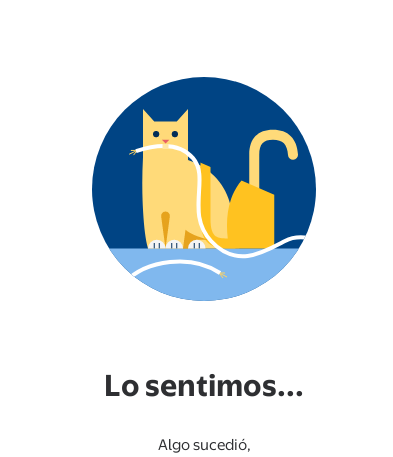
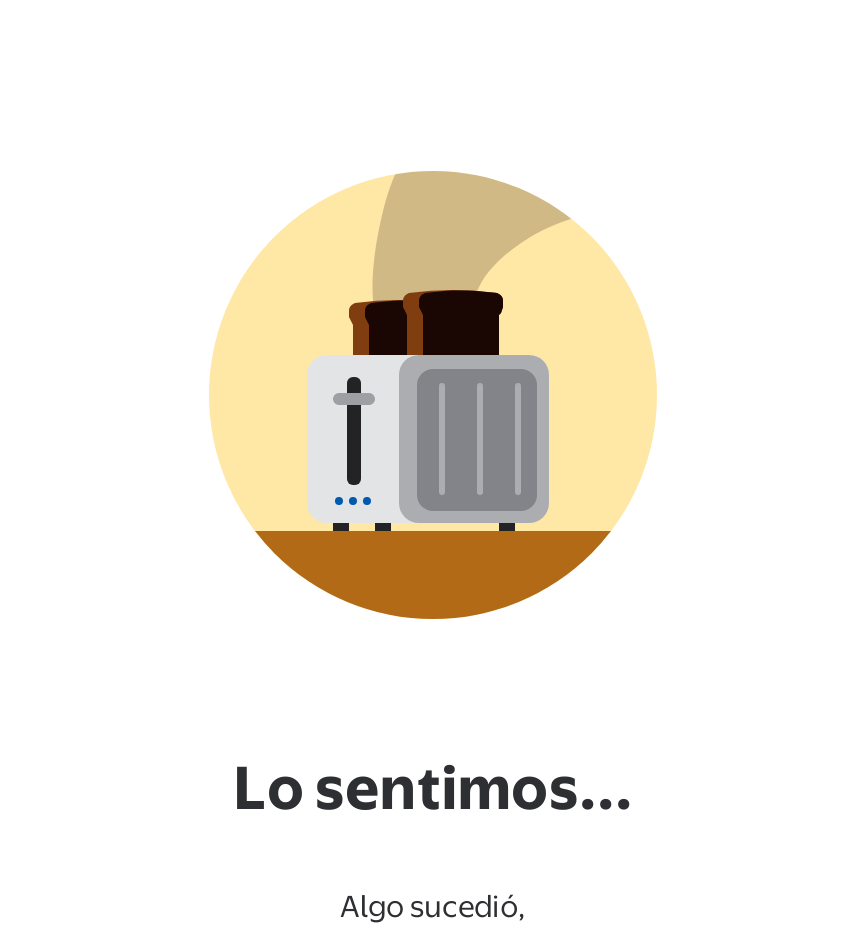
- [image]
+ [image]
